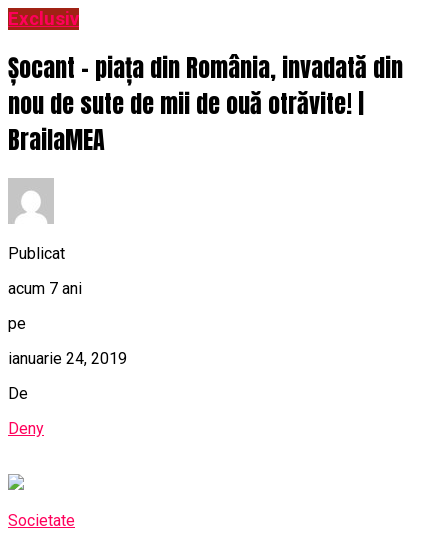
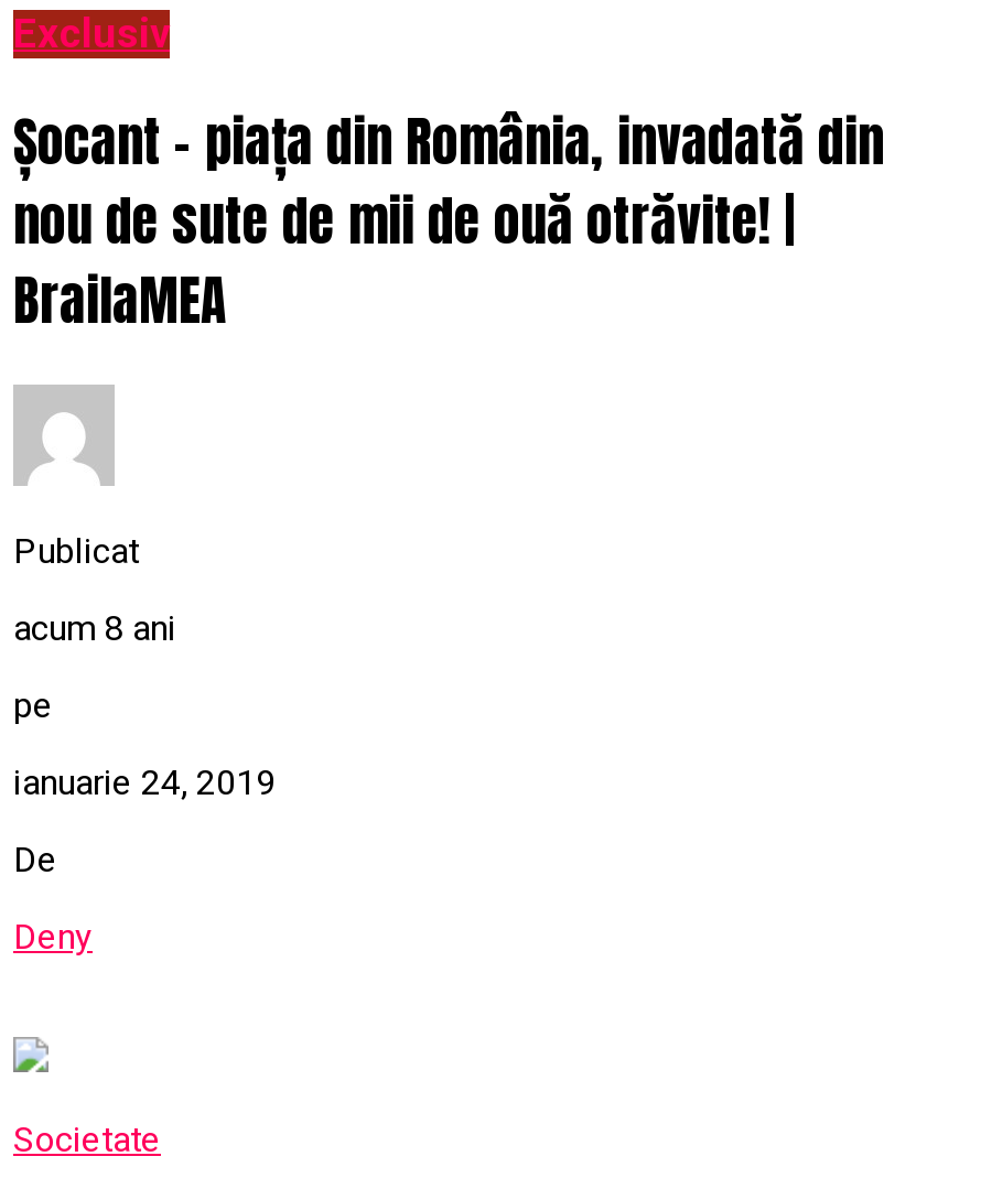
- acum 7 ani
+ acum 8 ani
